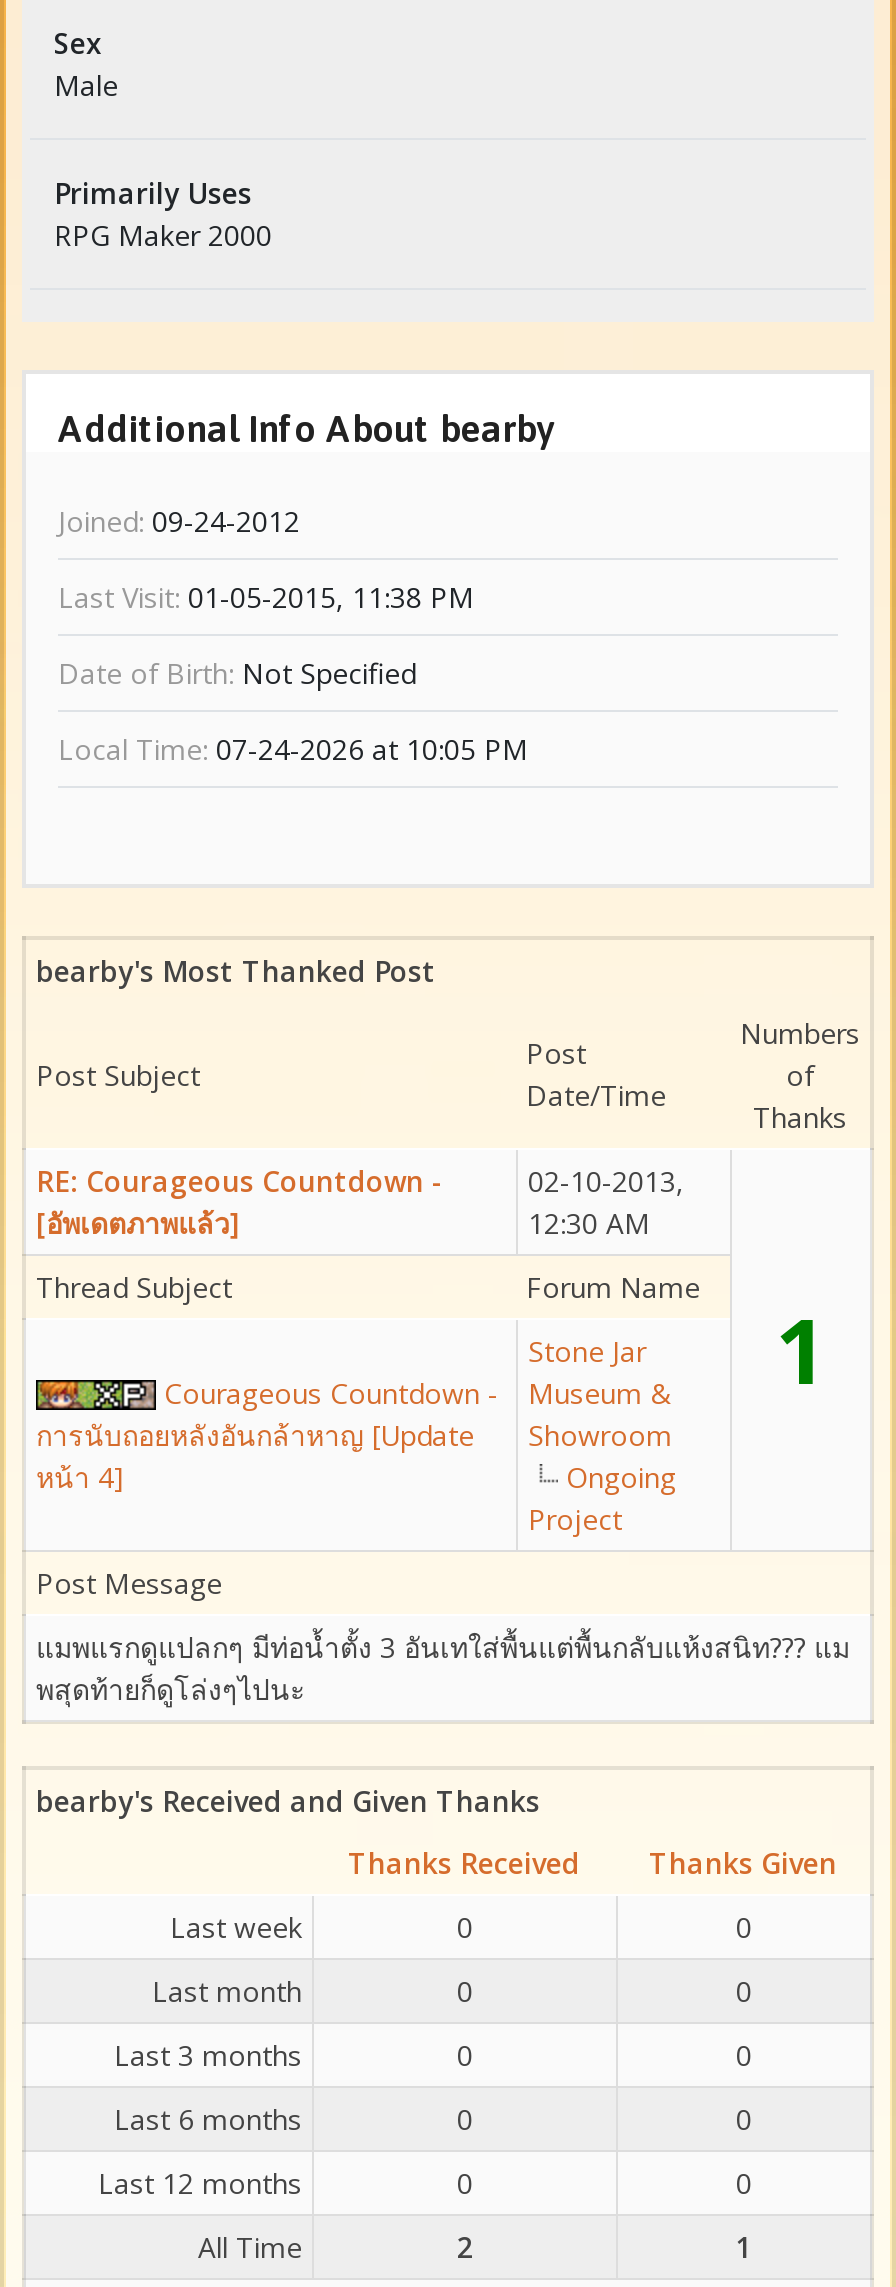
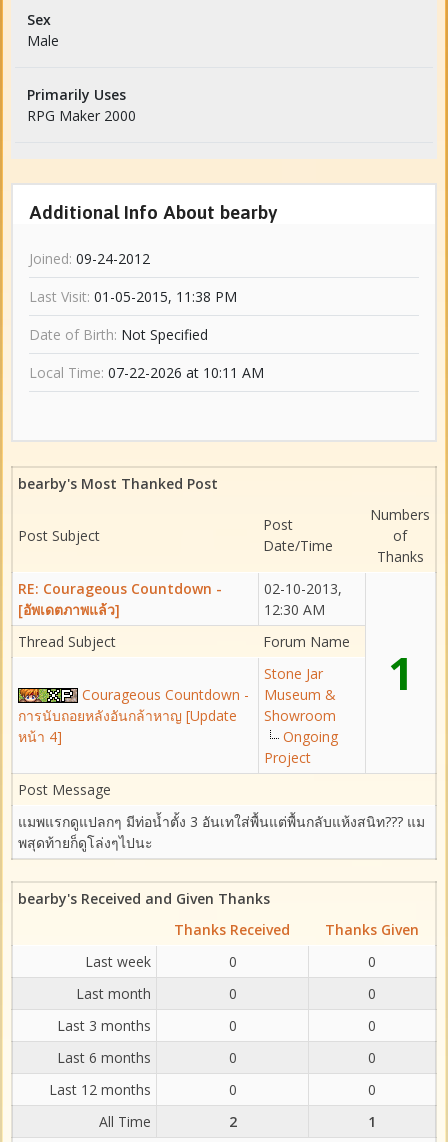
- Local Time: 07-24-2026 at 10:05 PM
+ Local Time: 07-22-2026 at 10:11 AM
